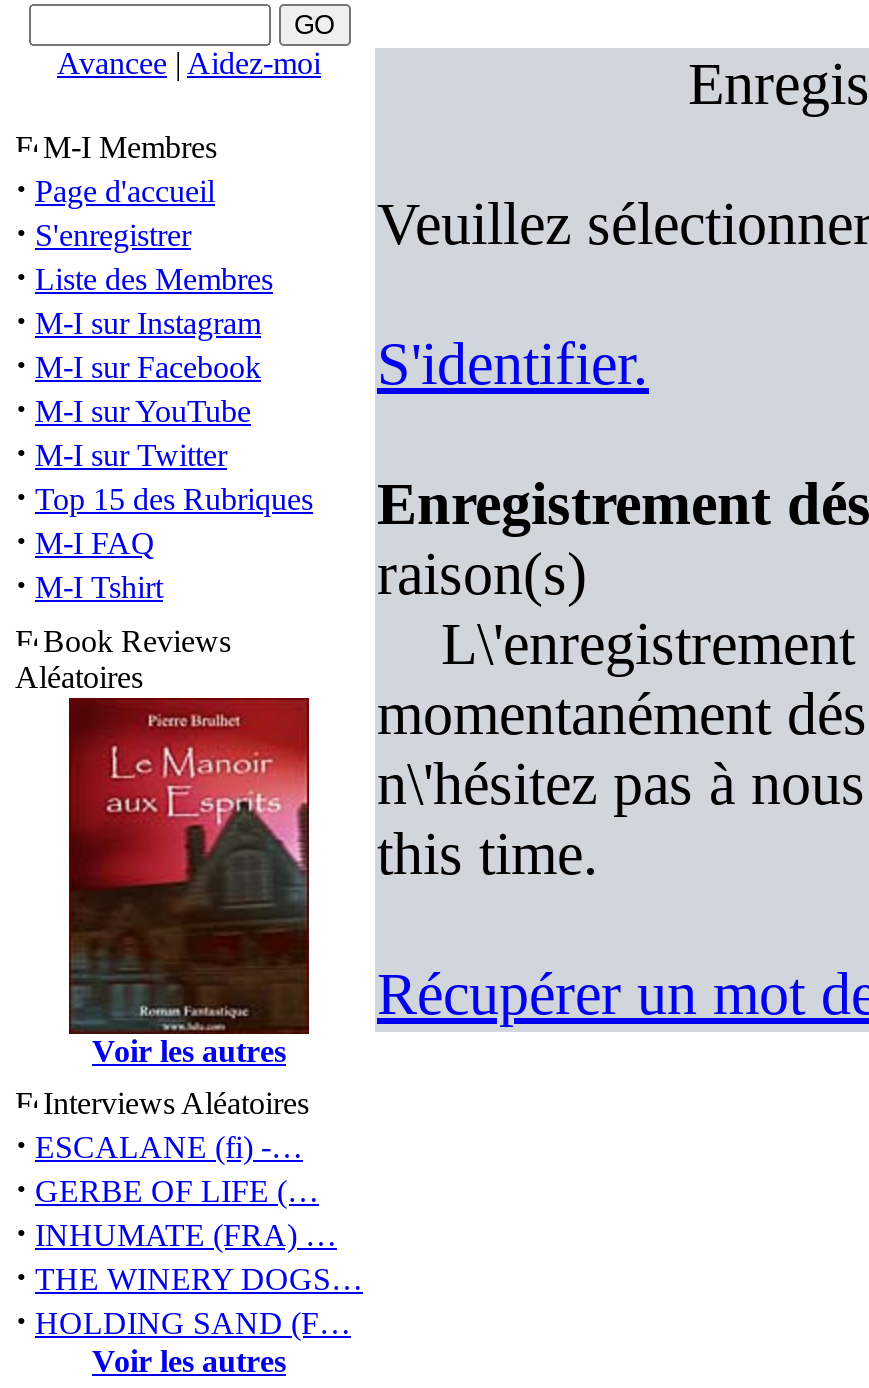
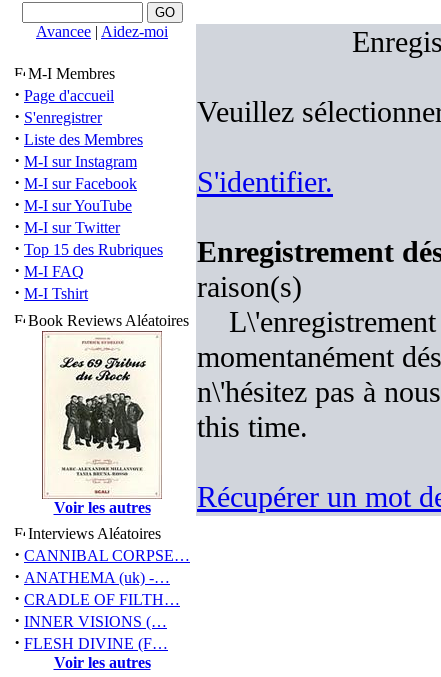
- [image]
+ [image]

- · ESCALANE (fi) -…
- · GERBE OF LIFE (…
- · INHUMATE (FRA) …
- · THE WINERY DOGS…
- · HOLDING SAND (F…
+ · CANNIBAL CORPSE…
+ · ANATHEMA (uk) -…
+ · CRADLE OF FILTH…
+ · INNER VISIONS (…
+ · FLESH DIVINE (F…
